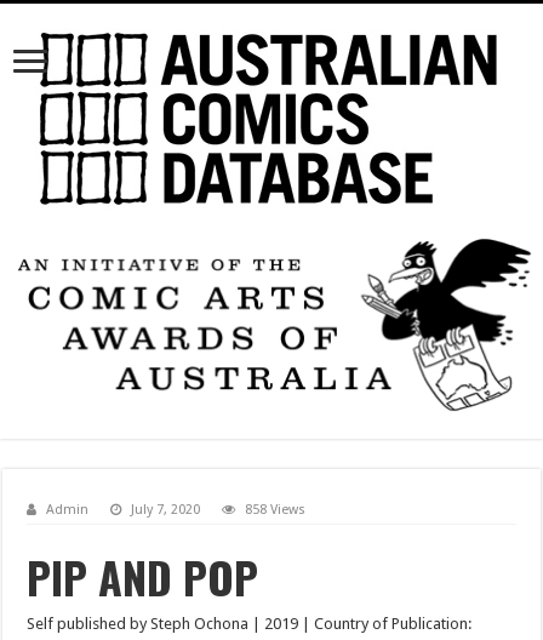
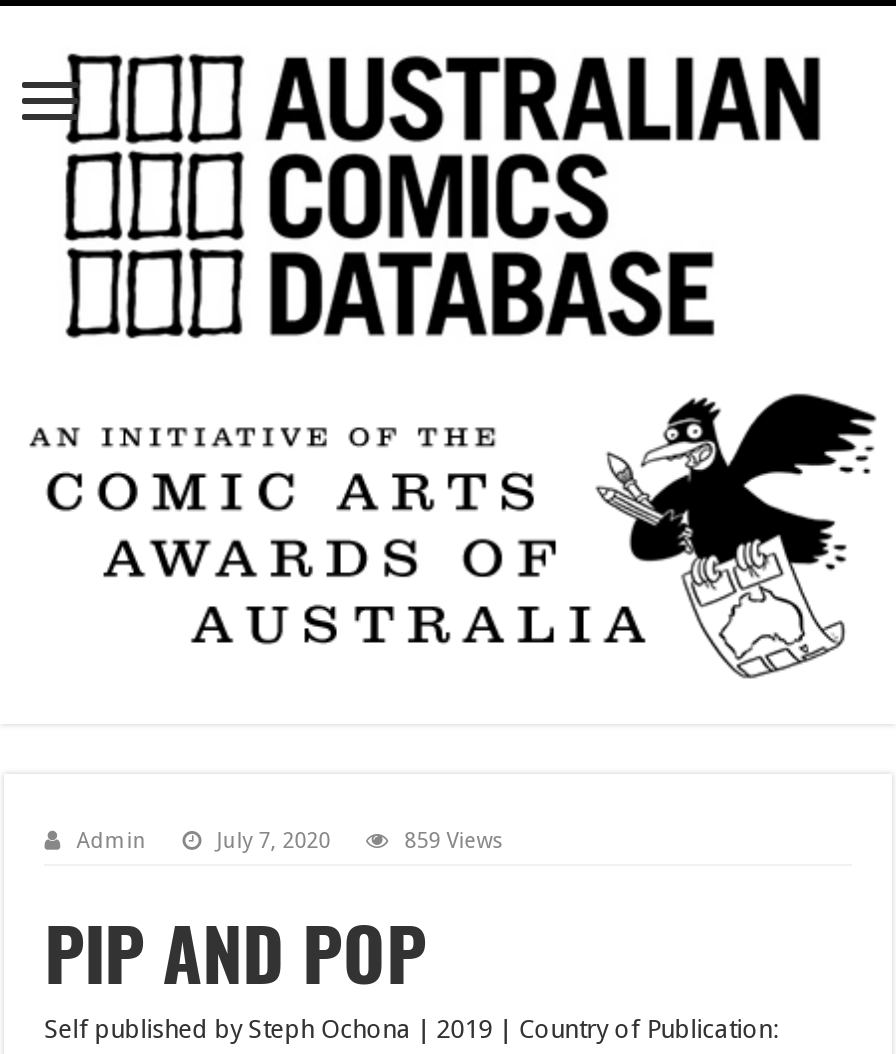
- 858 Views
+ 859 Views
